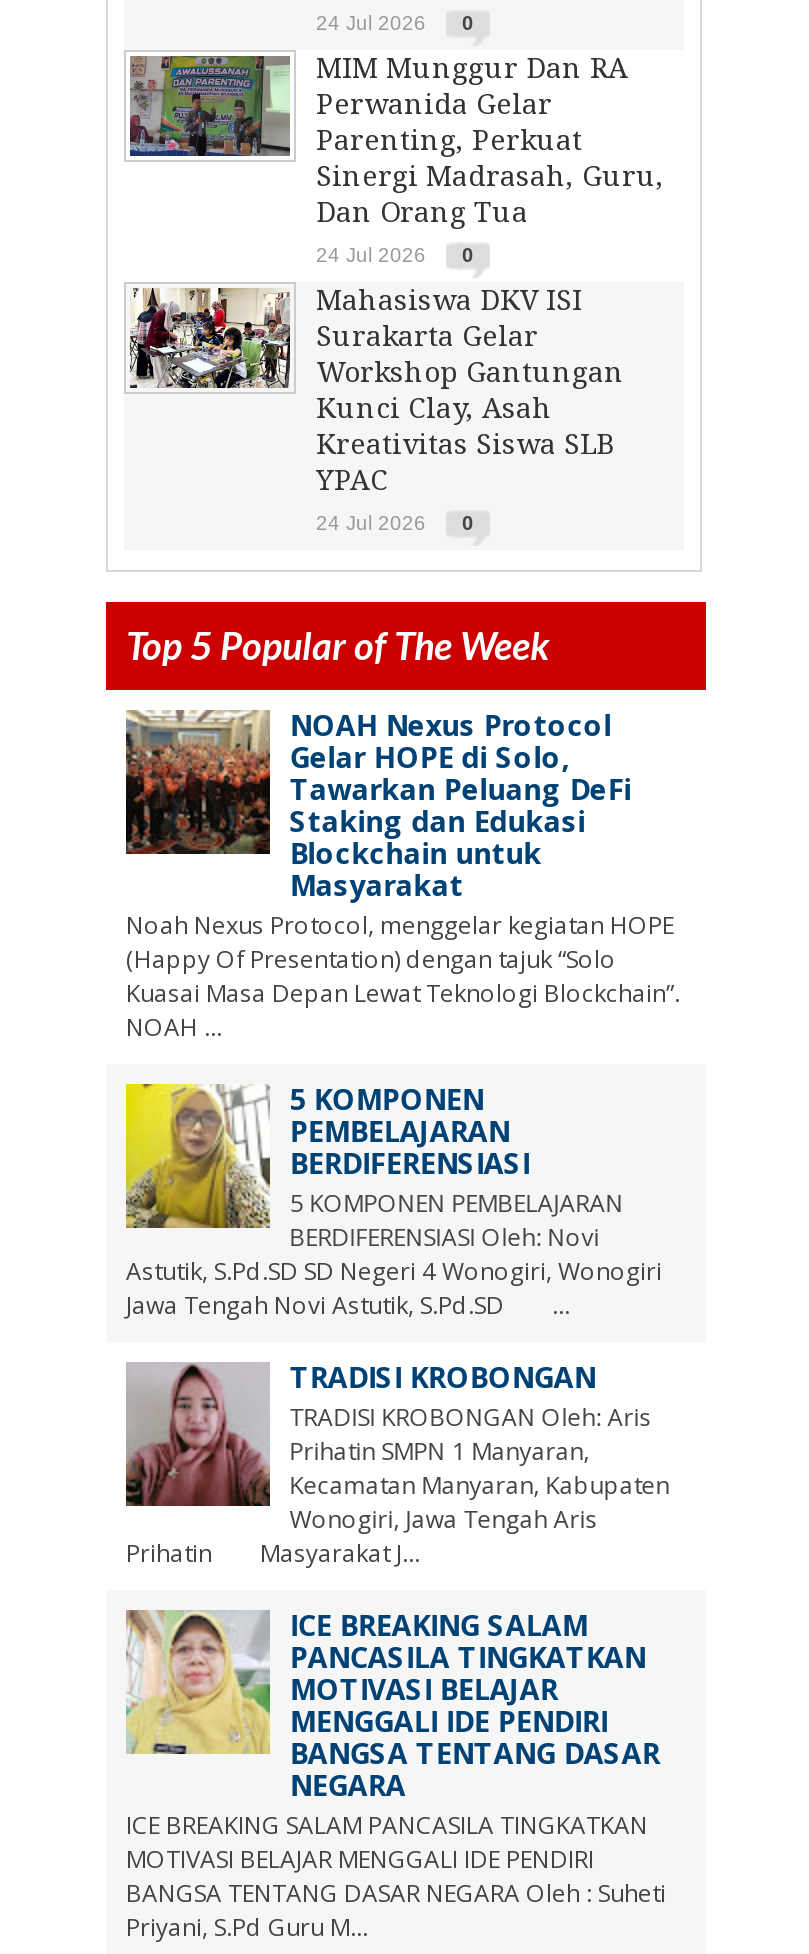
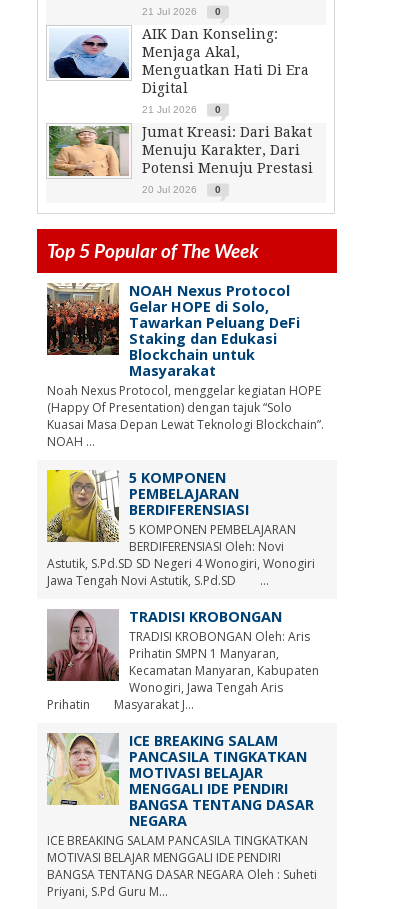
- 24 Jul 2026 0
+ 21 Jul 2026 0

- [image]
- MIM Munggur Dan RA
- Perwanida Gelar
- Parenting, Perkuat
- Sinergi Madrasah, Guru,
- Dan Orang Tua
+ [image]
+ AIK Dan Konseling:
+ Menjaga Akal,
+ Menguatkan Hati Di Era
+ Digital

- 24 Jul 2026 0
+ 21 Jul 2026 0

- [image]
- Mahasiswa DKV ISI
- Surakarta Gelar
- Workshop Gantungan
- Kunci Clay, Asah
- Kreativitas Siswa SLB
- YPAC
+ [image]
+ Jumat Kreasi: Dari Bakat
+ Menuju Karakter, Dari
+ Potensi Menuju Prestasi

- 24 Jul 2026 0
+ 20 Jul 2026 0
